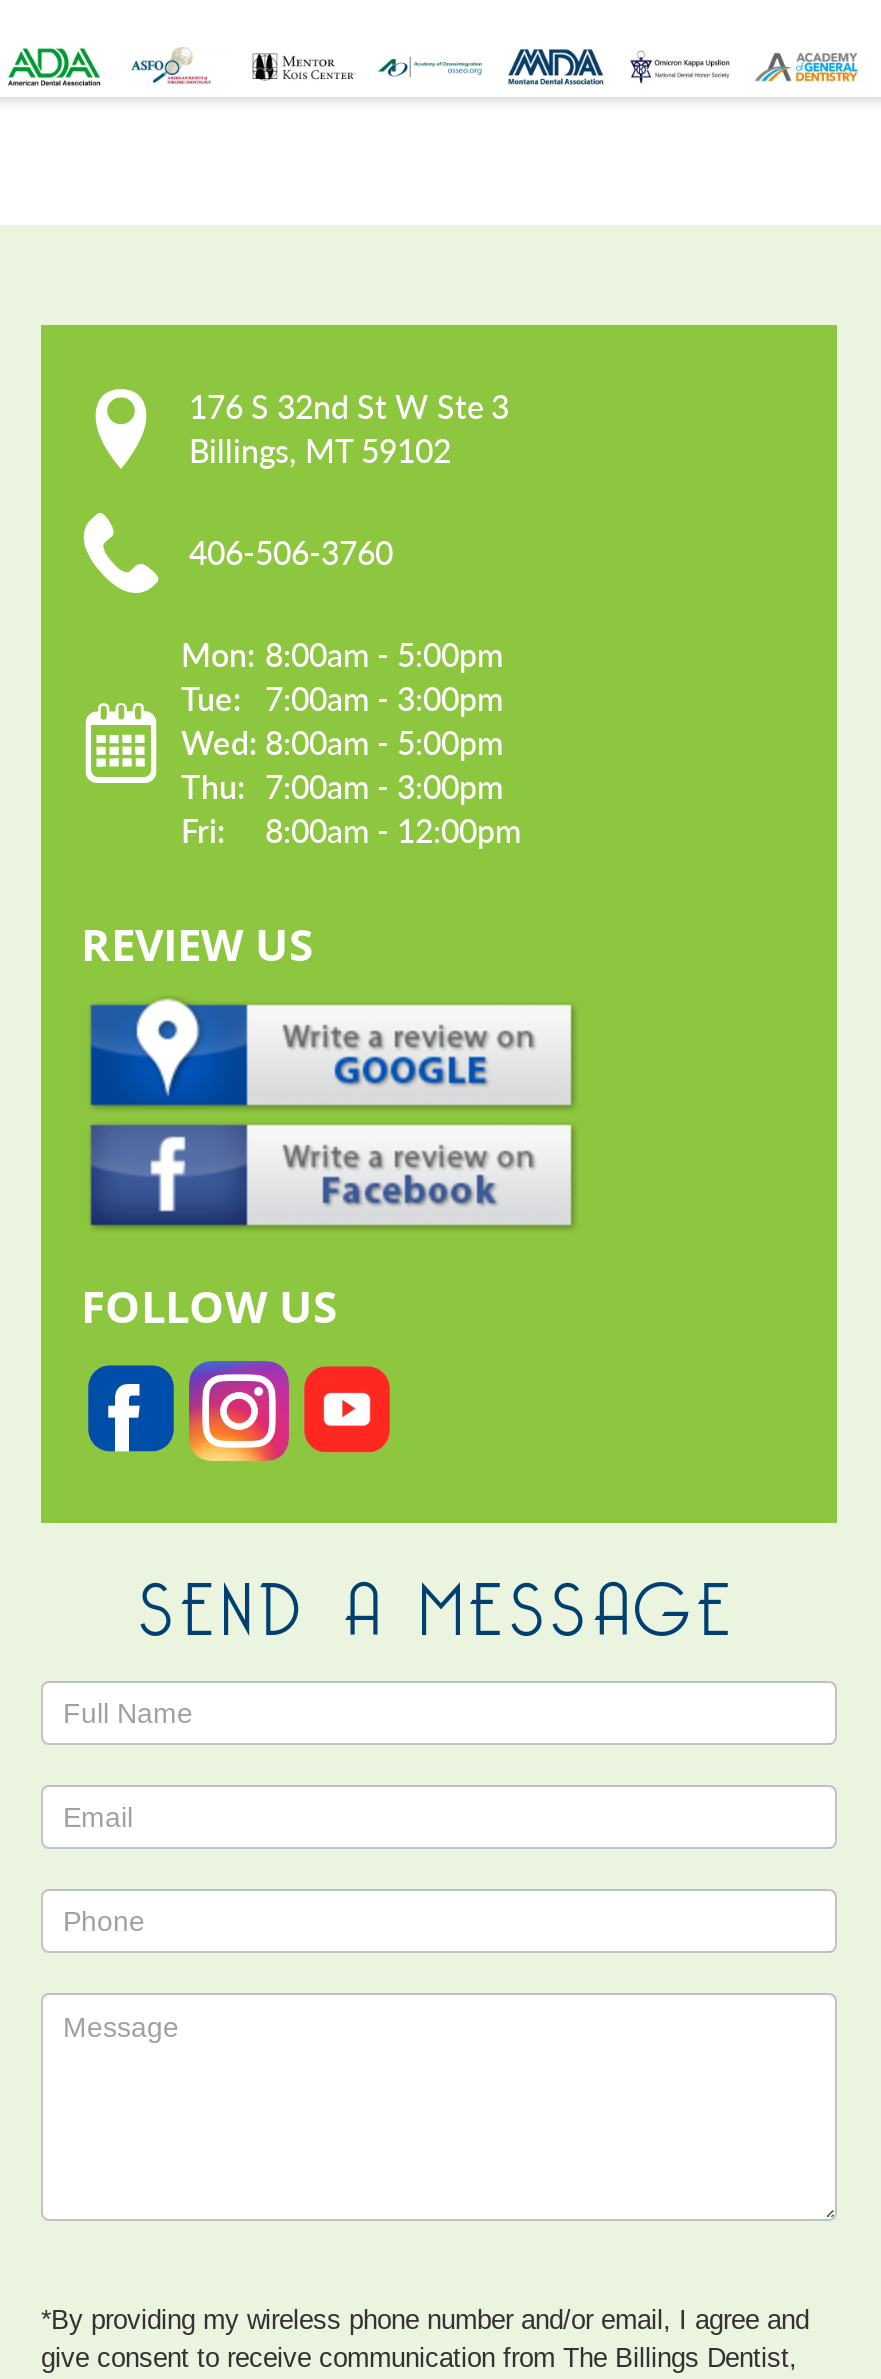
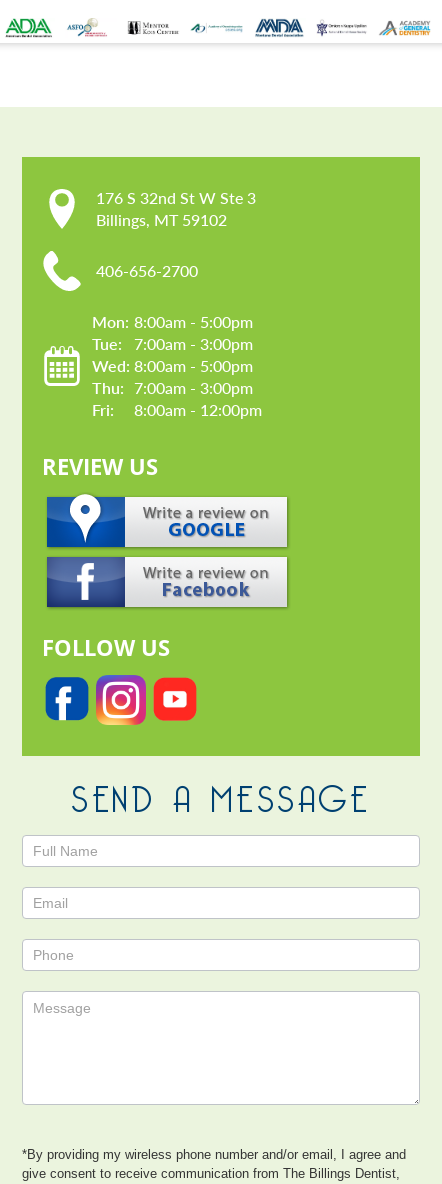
- 406-506-3760
+ 406-656-2700
